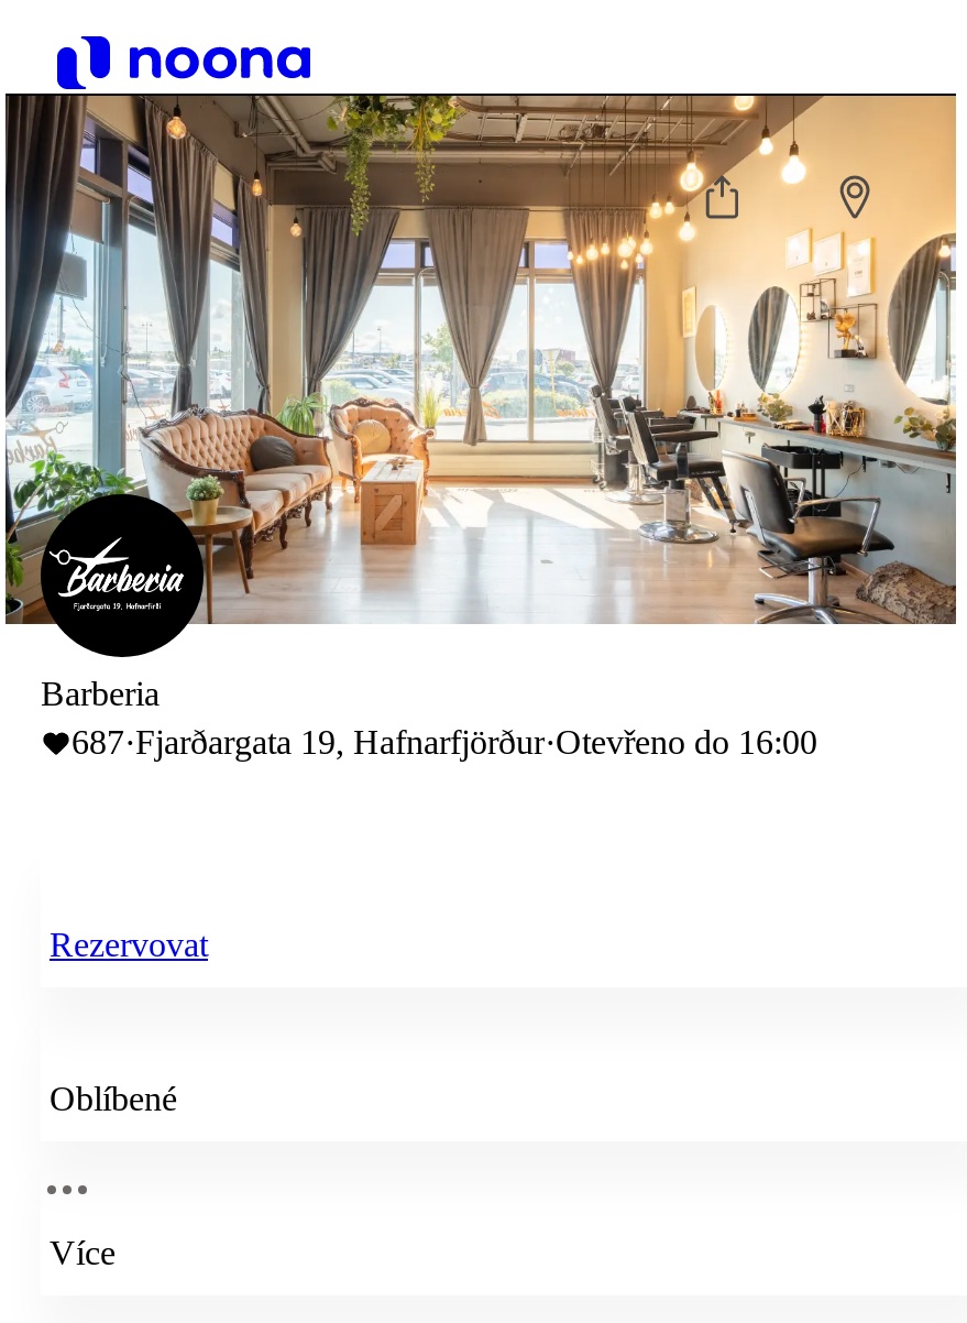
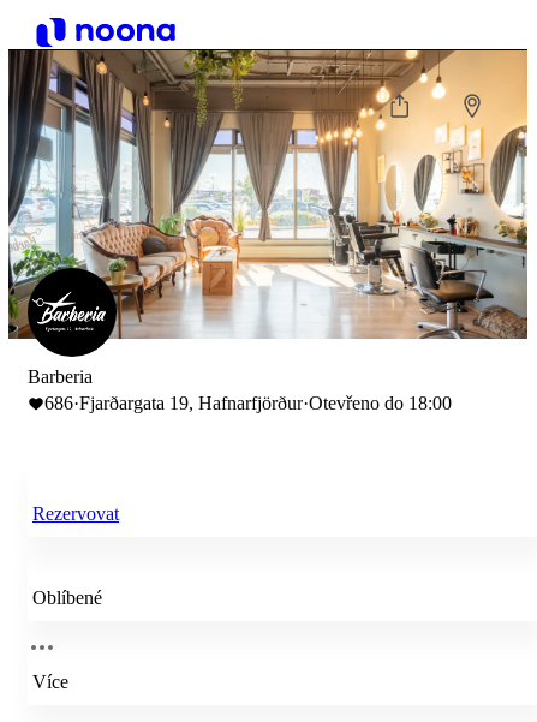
- 687·Fjarðargata 19, Hafnarfjörður·Otevřeno do 16:00
+ 686·Fjarðargata 19, Hafnarfjörður·Otevřeno do 18:00
